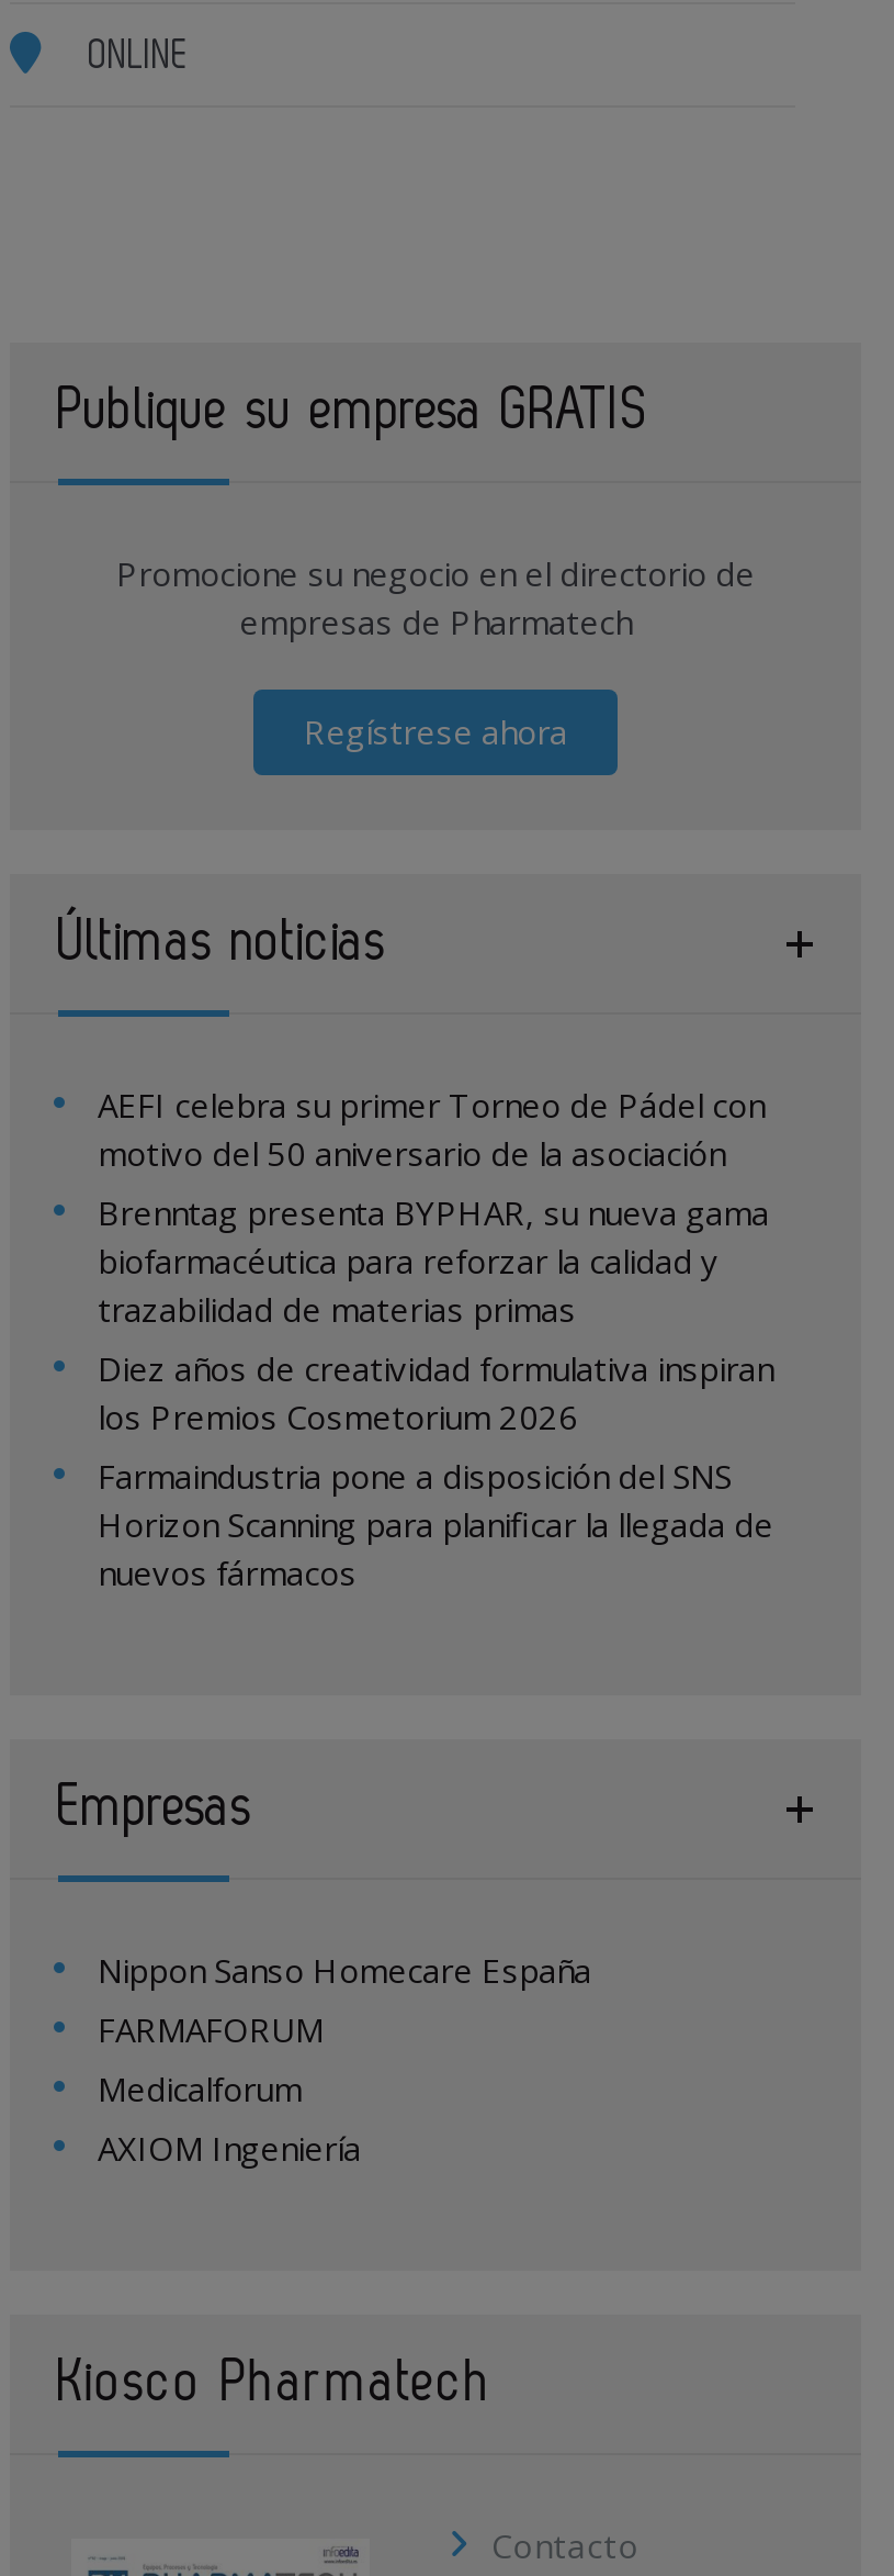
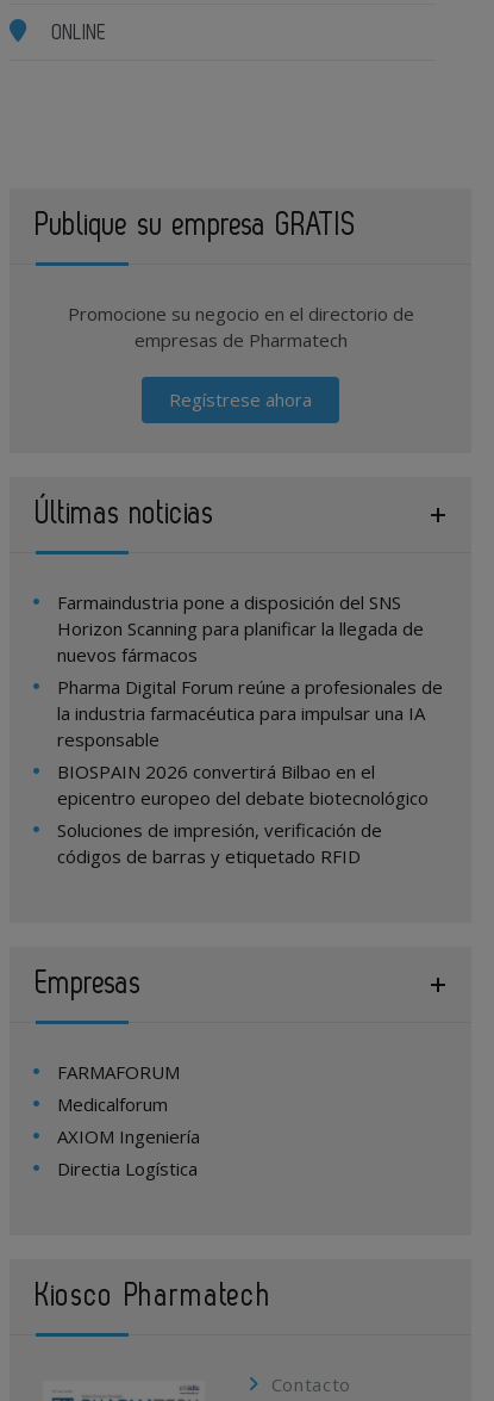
- AEFI celebra su primer Torneo de Pádel con
- motivo del 50 aniversario de la asociación
- Brenntag presenta BYPHAR, su nueva gama
- biofarmacéutica para reforzar la calidad y
- trazabilidad de materias primas
- Diez años de creatividad formulativa inspiran
- los Premios Cosmetorium 2026

moved up: Farmaindustria pone a disposición del SNS | Horizon Scanning para planificar la llegada de | nuevos fármacos

+ Pharma Digital Forum reúne a profesionales de
+ la industria farmacéutica para impulsar una IA
+ responsable
+ BIOSPAIN 2026 convertirá Bilbao en el
+ epicentro europeo del debate biotecnológico
+ Soluciones de impresión, verificación de
+ códigos de barras y etiquetado RFID

- Nippon Sanso Homecare España

moved up: FARMAFORUM | Medicalforum | AXIOM Ingeniería

+ Directia Logística
